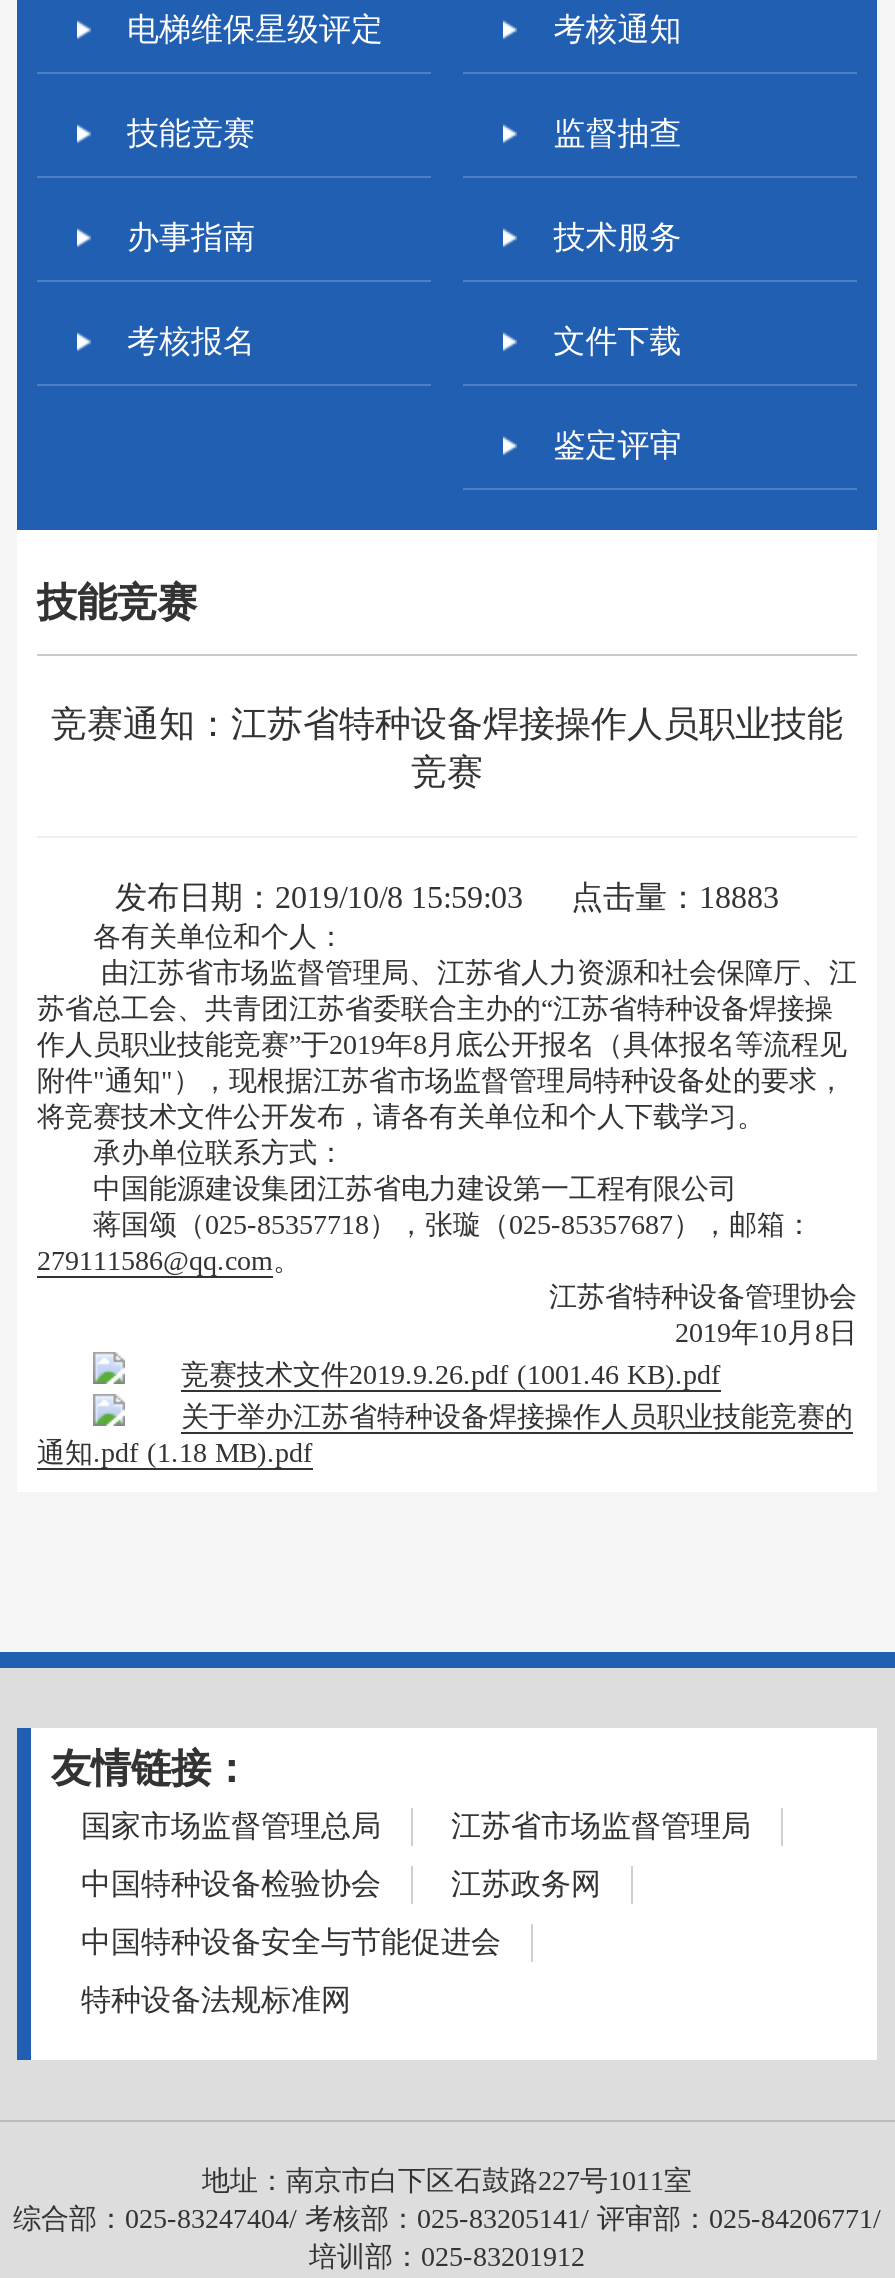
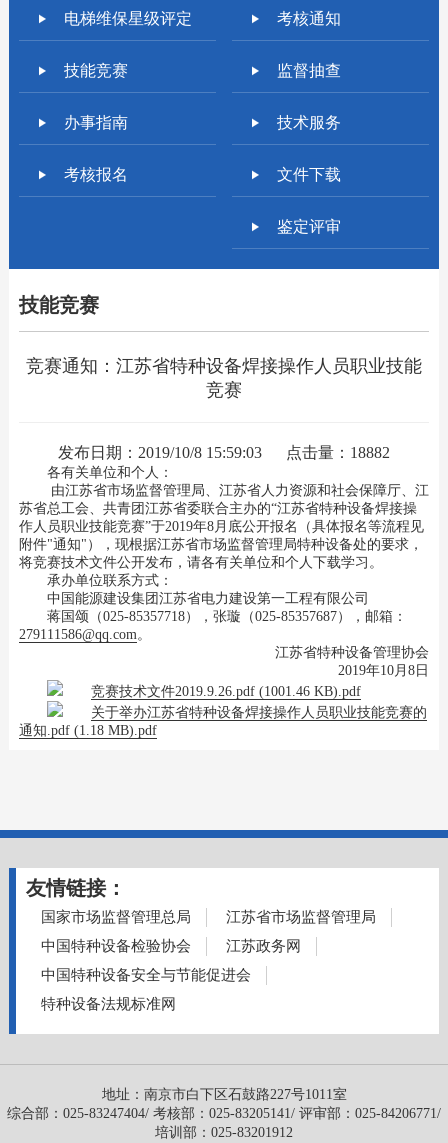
- 发布日期：2019/10/8 15:59:03 点击量：18883
+ 发布日期：2019/10/8 15:59:03 点击量：18882
